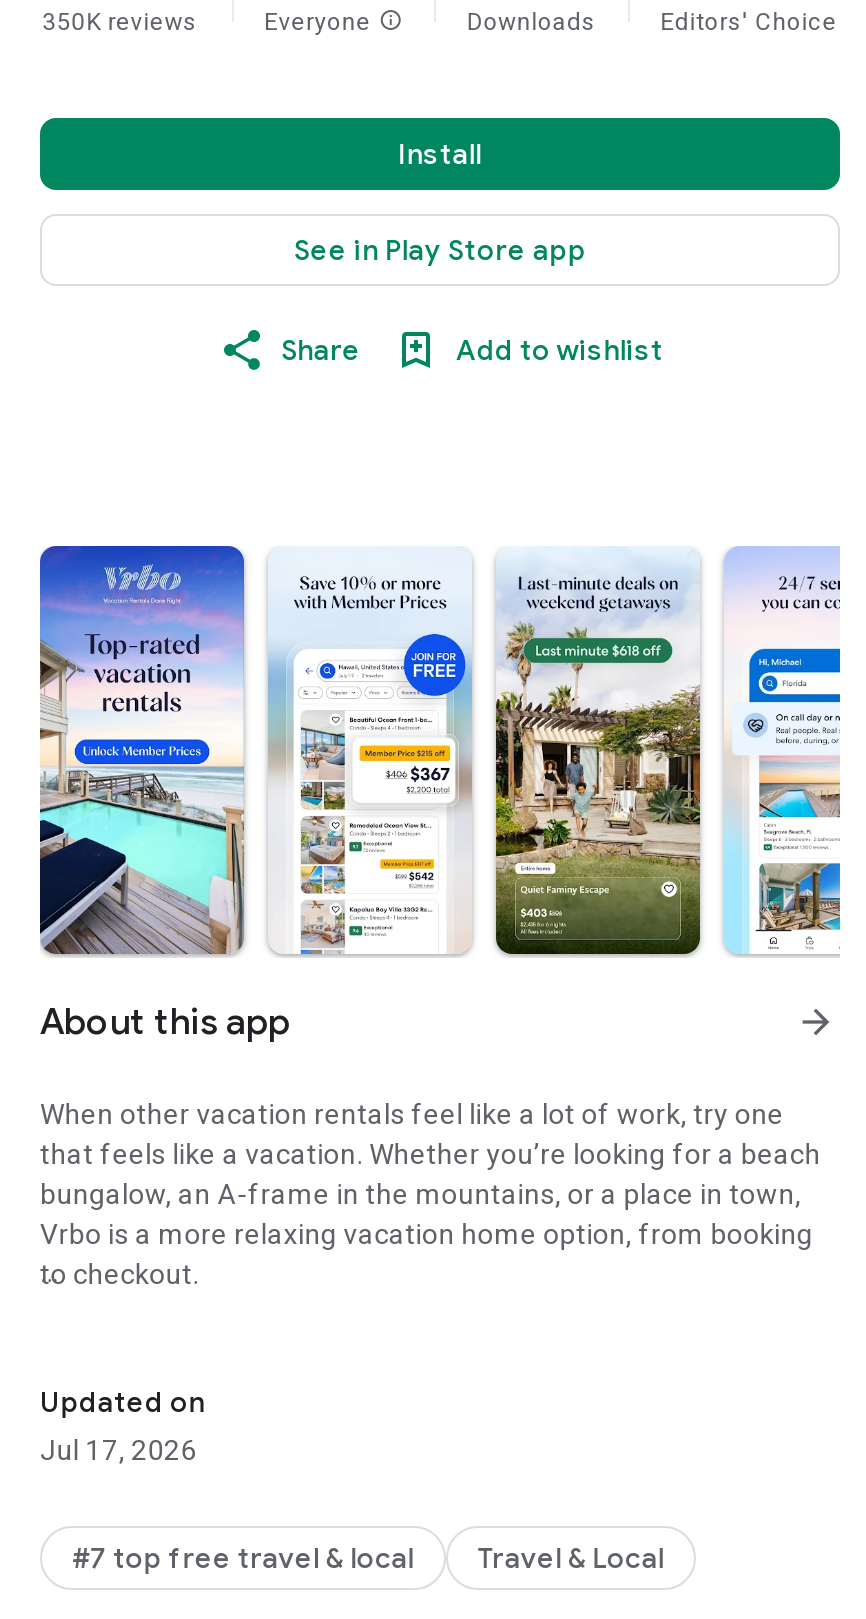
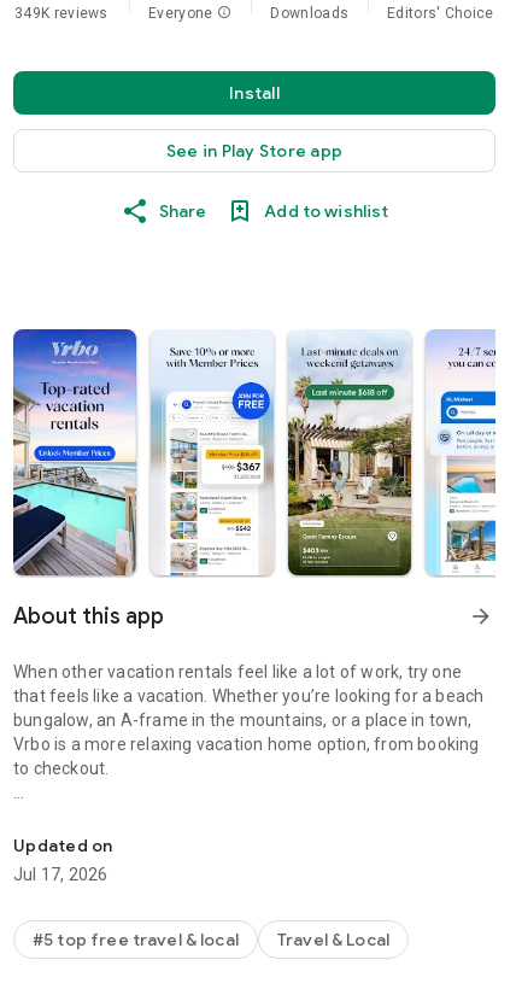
- 350K reviews
+ 349K reviews

- #7 top free travel & local
+ #5 top free travel & local
